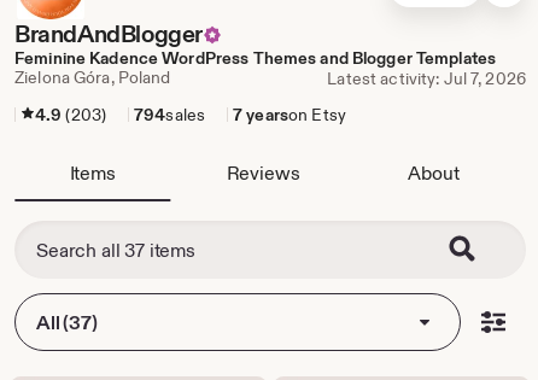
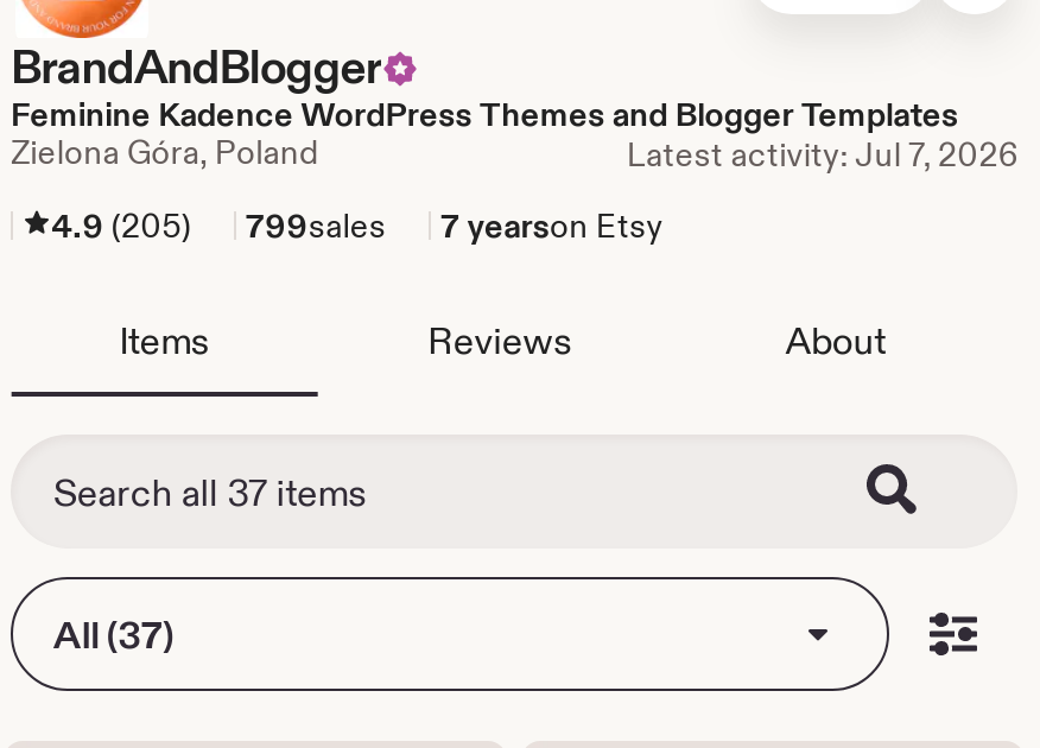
- 4.9 (203)
+ 4.9 (205)

- 794sales
+ 799sales
